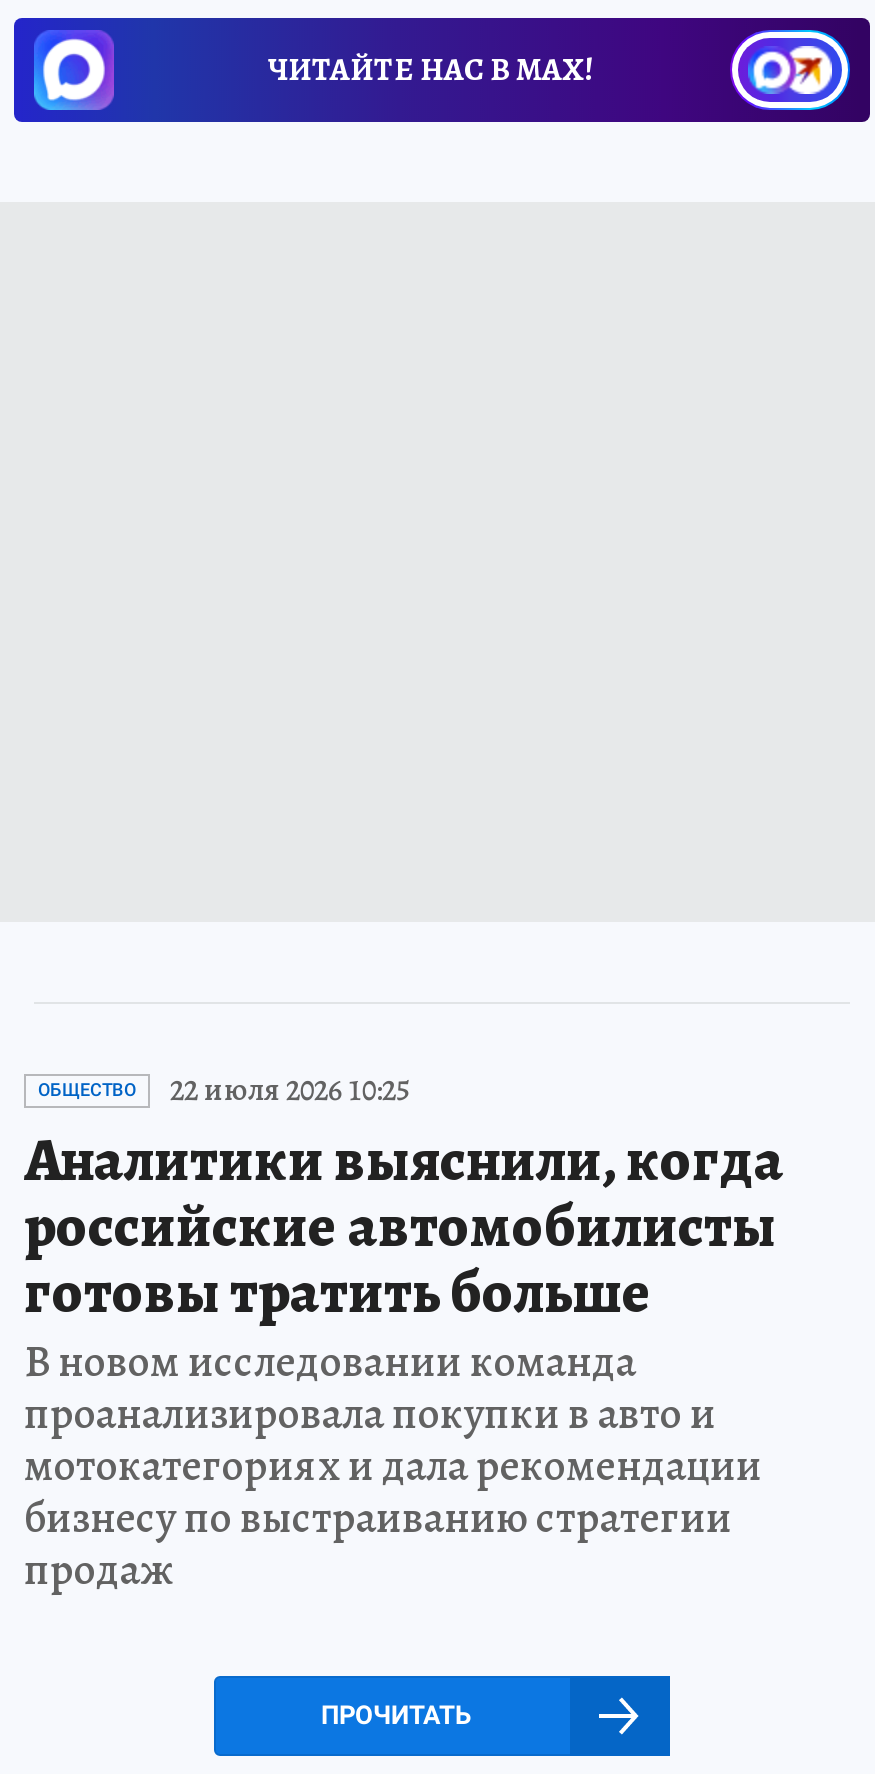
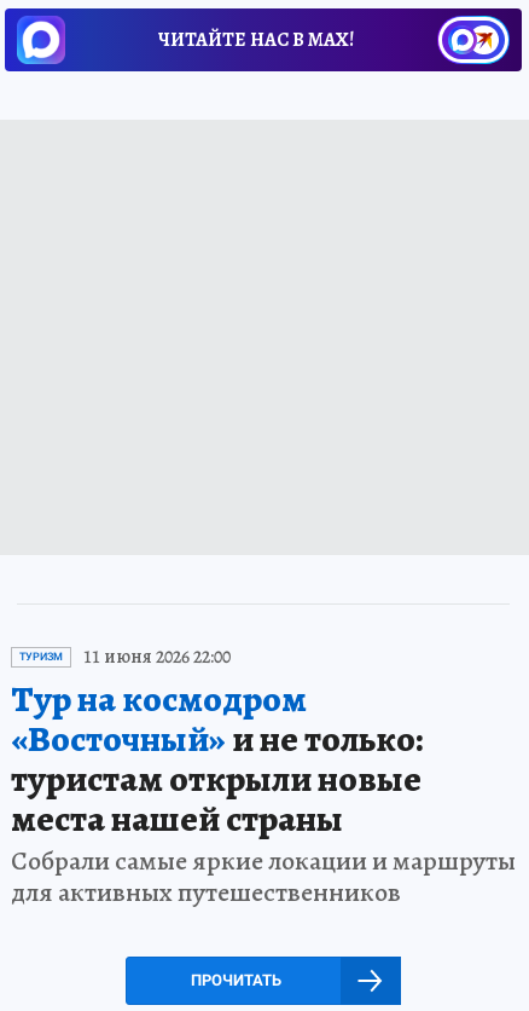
- ОБЩЕСТВО
- 22 июля 2026 10:25
- Аналитики выяснили, когда
- российские автомобилисты
- готовы тратить больше
- В новом исследовании команда
- проанализировала покупки в авто и
- мотокатегориях и дала рекомендации
- бизнесу по выстраиванию стратегии
- продаж
+ ТУРИЗМ
+ 11 июня 2026 22:00
+ Тур на космодром
+ «Восточный»и не только:
+ туристам открыли новые
+ места нашей страны
+ Собрали самые яркие локации и маршруты
+ для активных путешественников
